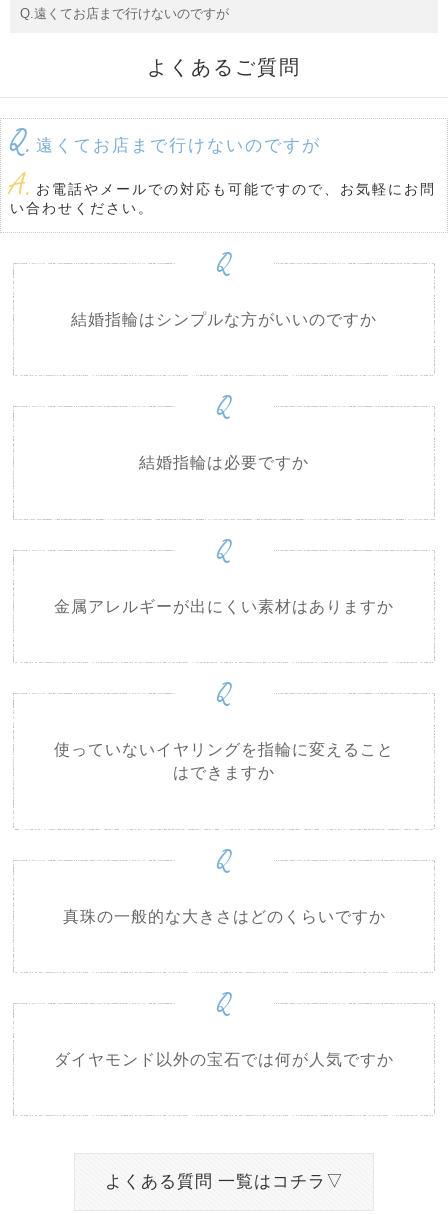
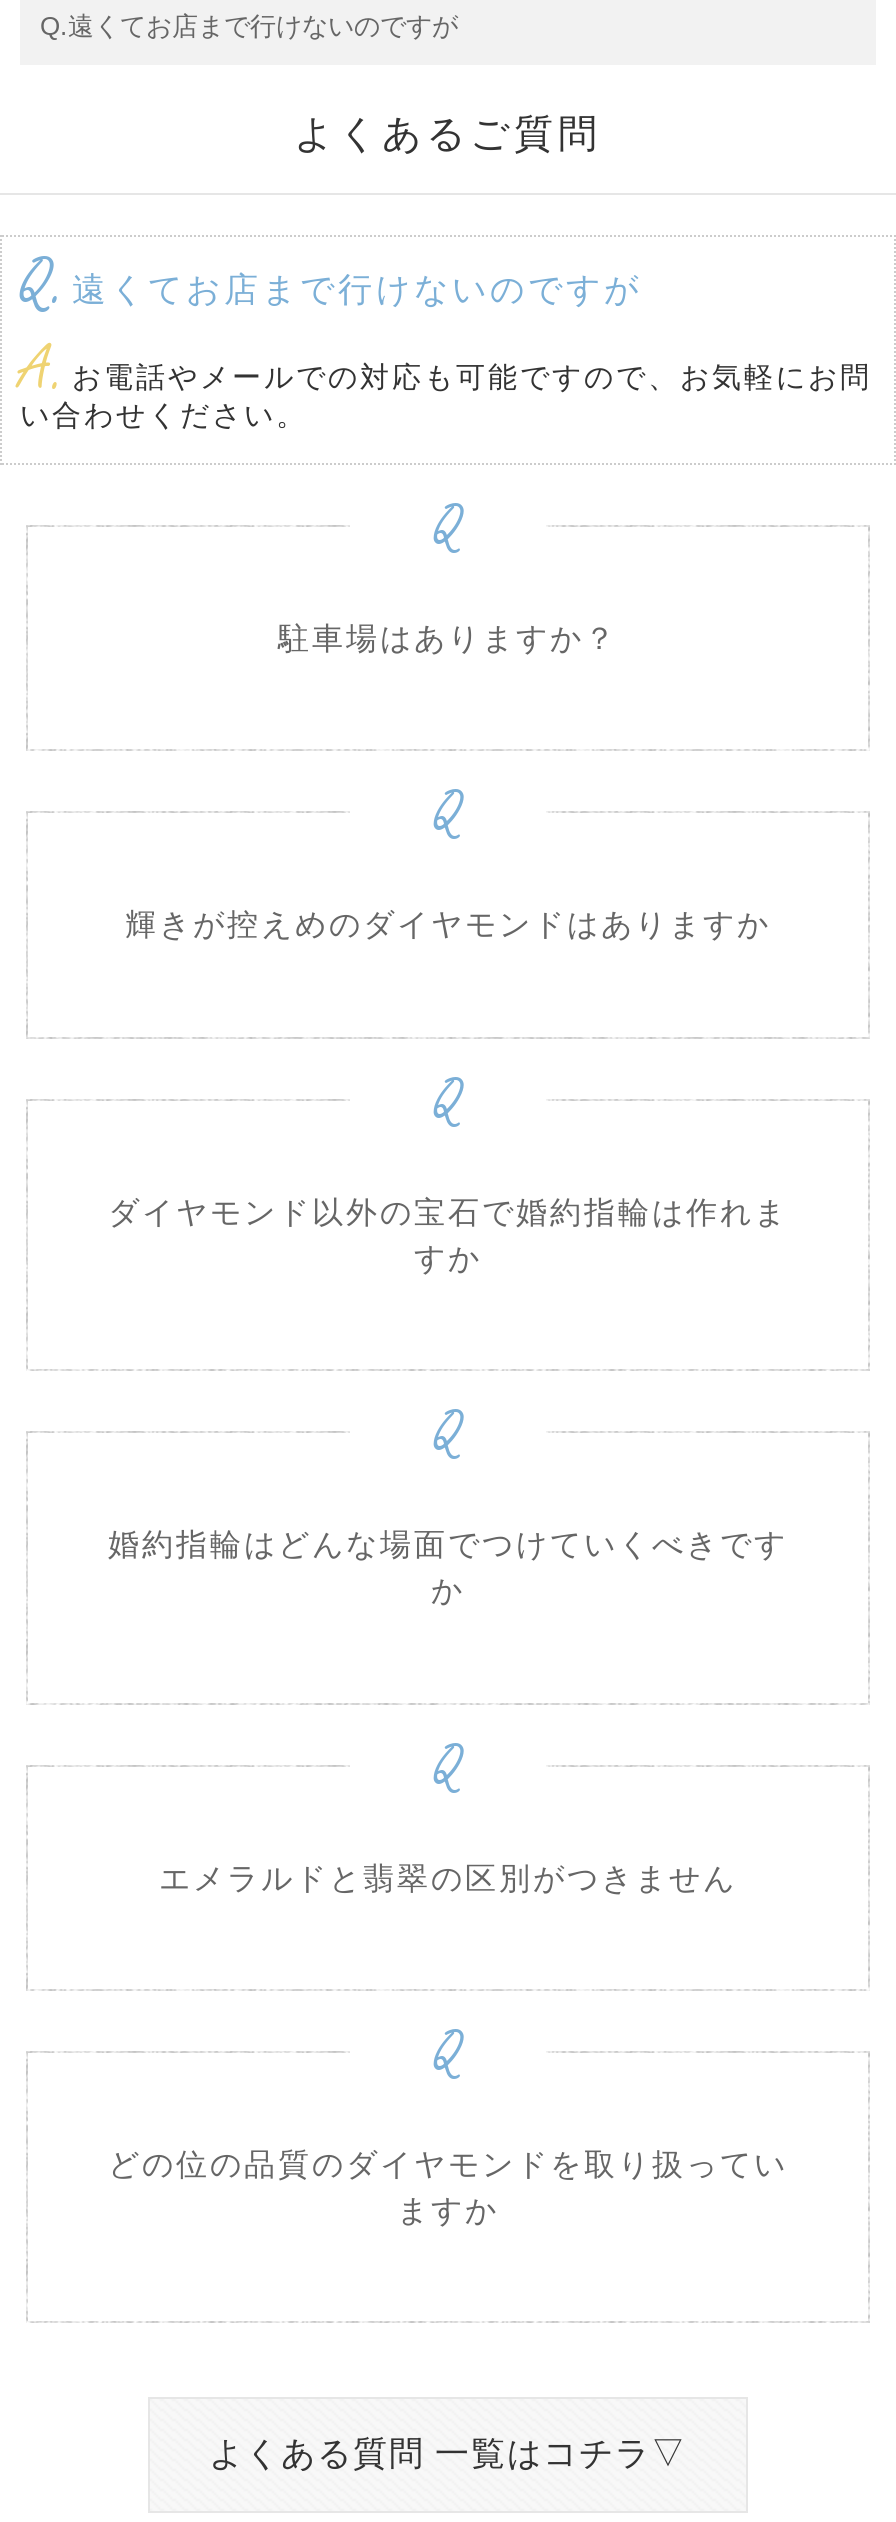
- 結婚指輪はシンプルな方がいいのですか
+ 駐車場はありますか？

- 結婚指輪は必要ですか
+ 輝きが控えめのダイヤモンドはありますか

- 金属アレルギーが出にくい素材はありますか
+ ダイヤモンド以外の宝石で婚約指輪は作れま
+ すか

- 使っていないイヤリングを指輪に変えること
- はできますか
+ 婚約指輪はどんな場面でつけていくべきです
+ か

- 真珠の一般的な大きさはどのくらいですか
+ エメラルドと翡翠の区別がつきません

- ダイヤモンド以外の宝石では何が人気ですか
+ どの位の品質のダイヤモンドを取り扱ってい
+ ますか
